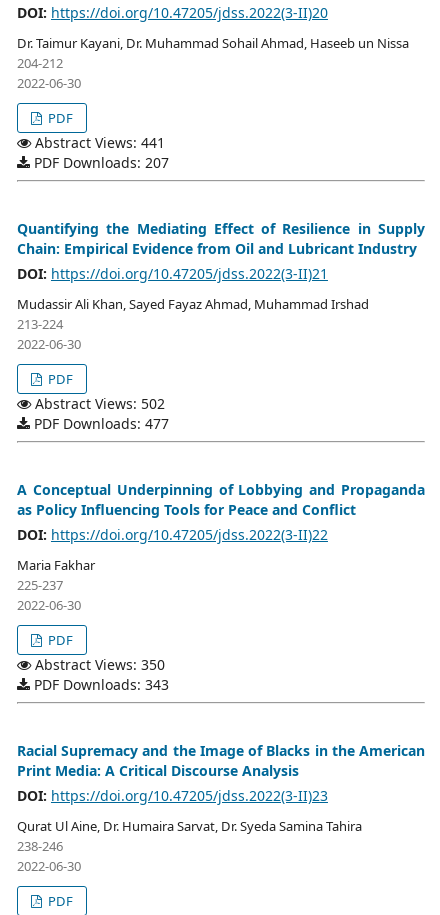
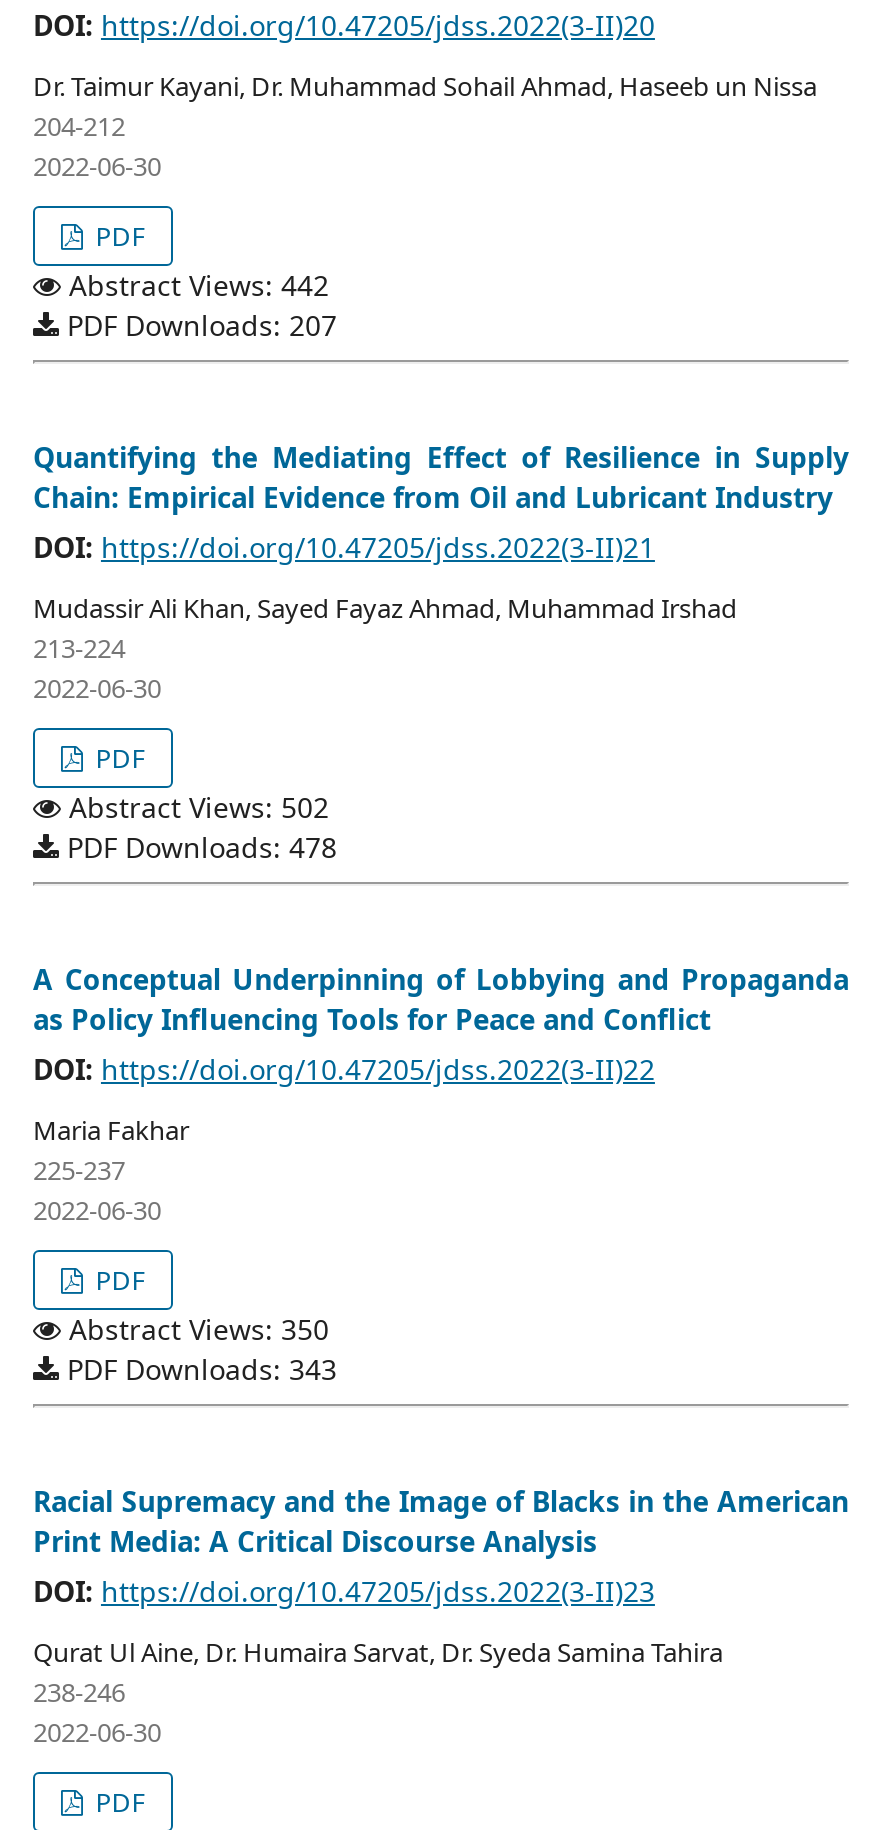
- Abstract Views: 441
+ Abstract Views: 442

- PDF Downloads: 477
+ PDF Downloads: 478
